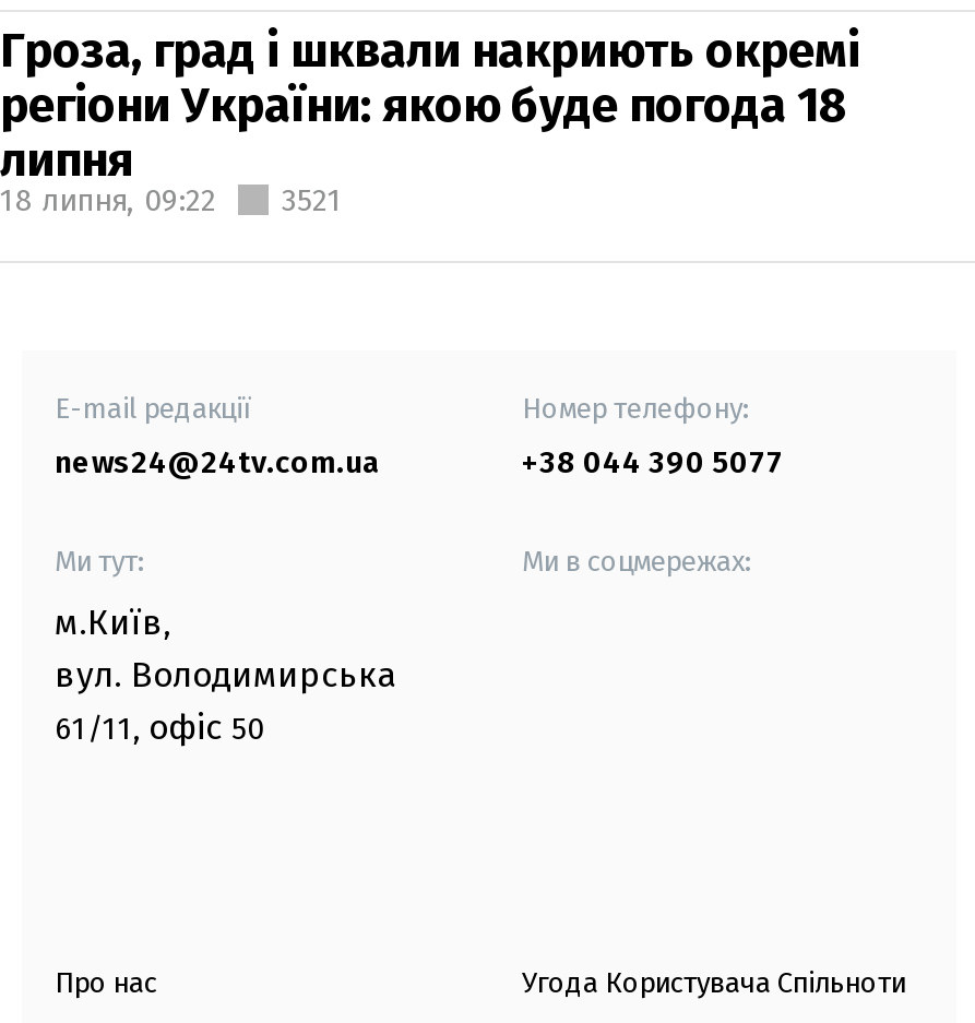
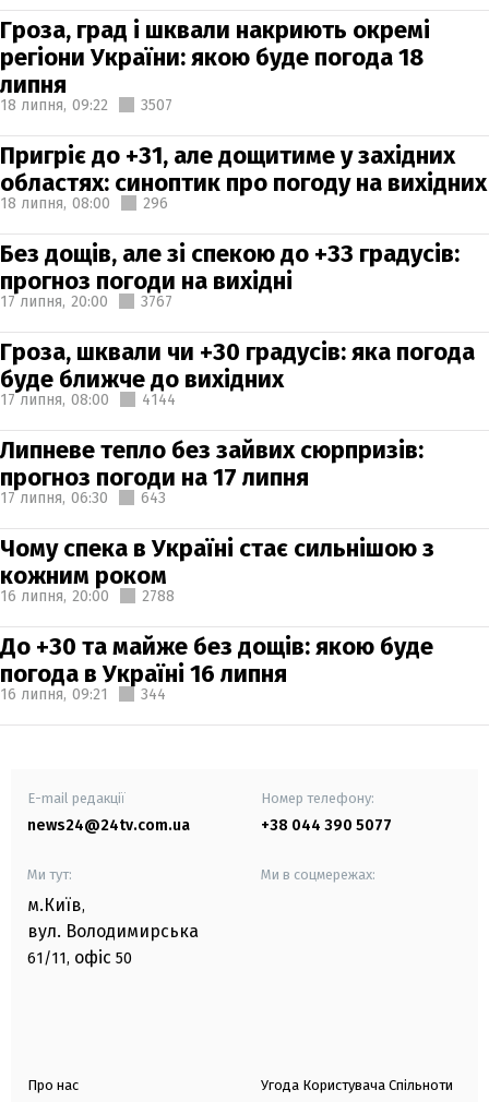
- 3521
+ 3507
+ Пригріє до +31, але дощитиме у західних
+ областях: синоптик про погоду на вихідних
+ 18 липня, 08:00
+ 296
+ Без дощів, але зі спекою до +33 градусів:
+ прогноз погоди на вихідні
+ 17 липня, 20:00
+ 3767
+ Гроза, шквали чи +30 градусів: яка погода
+ буде ближче до вихідних
+ 17 липня, 08:00
+ 4144
+ Липневе тепло без зайвих сюрпризів:
+ прогноз погоди на 17 липня
+ 17 липня, 06:30
+ 643
+ Чому спека в Україні стає сильнішою з
+ кожним роком
+ 16 липня, 20:00
+ 2788
+ До +30 та майже без дощів: якою буде
+ погода в Україні 16 липня
+ 16 липня, 09:21
+ 344
